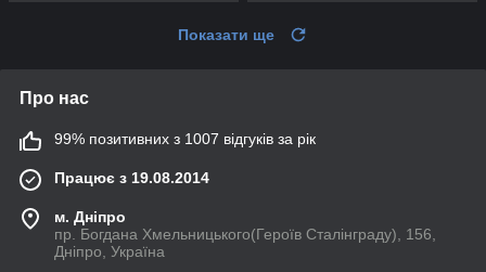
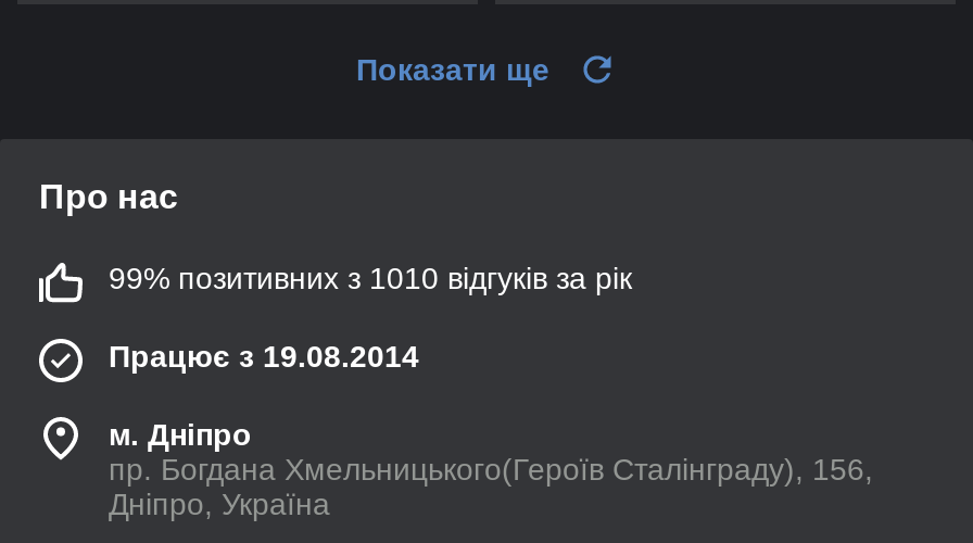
- 99% позитивних з 1007 відгуків за рік
+ 99% позитивних з 1010 відгуків за рік
